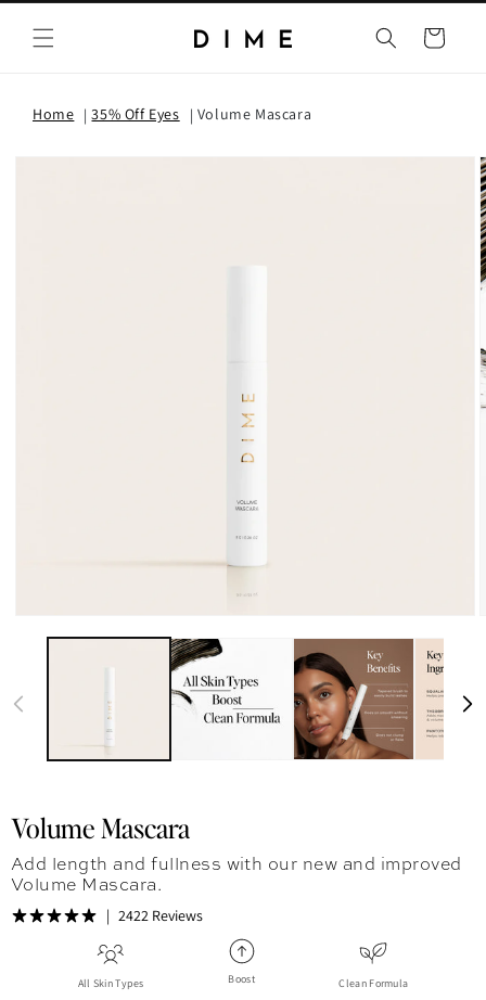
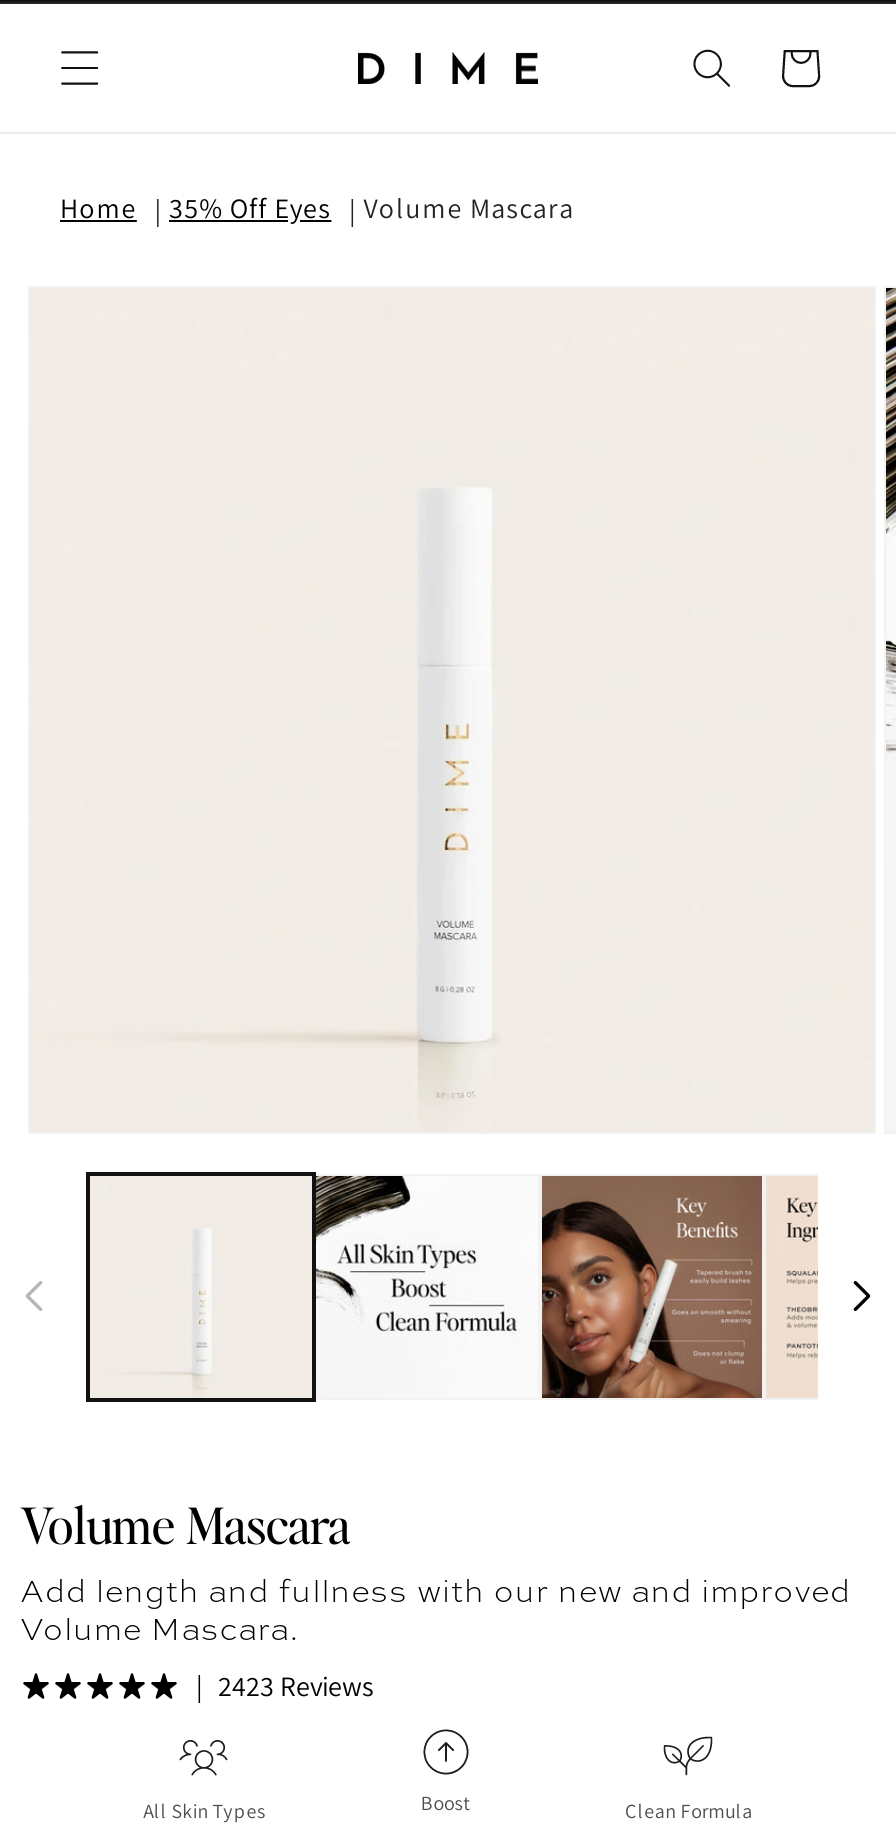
- 2422 Reviews
+ 2423 Reviews
